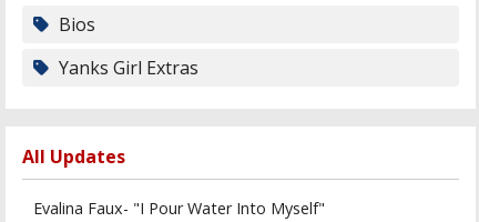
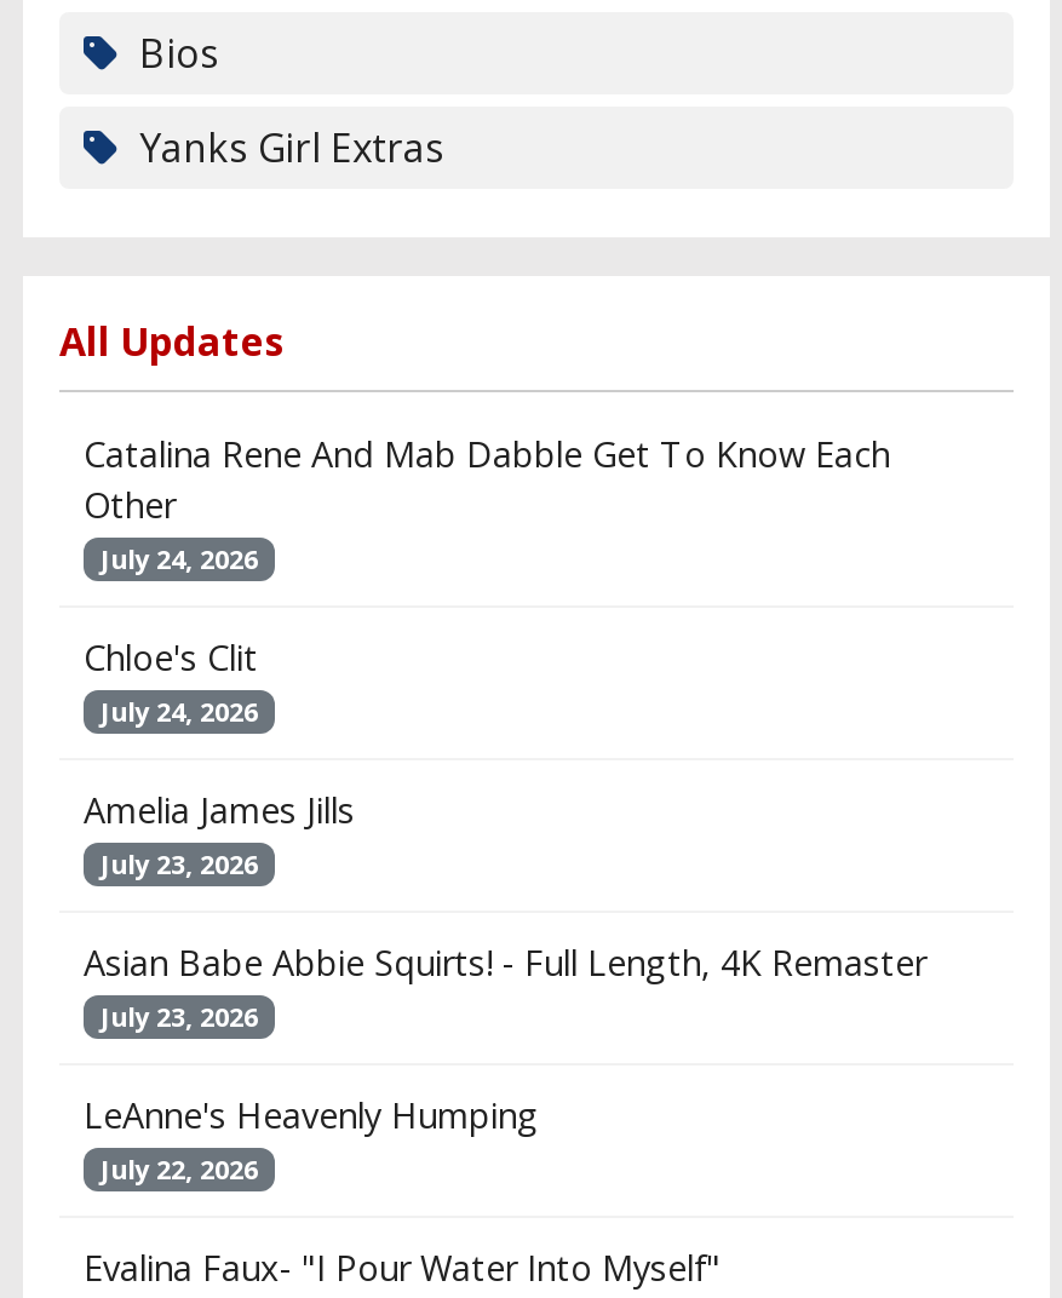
+ Catalina Rene And Mab Dabble Get To Know Each
+ Other
+ July 24, 2026
+ Chloe's Clit
+ July 24, 2026
+ Amelia James Jills
+ July 23, 2026
+ Asian Babe Abbie Squirts! - Full Length, 4K Remaster
+ July 23, 2026
+ LeAnne's Heavenly Humping
+ July 22, 2026
